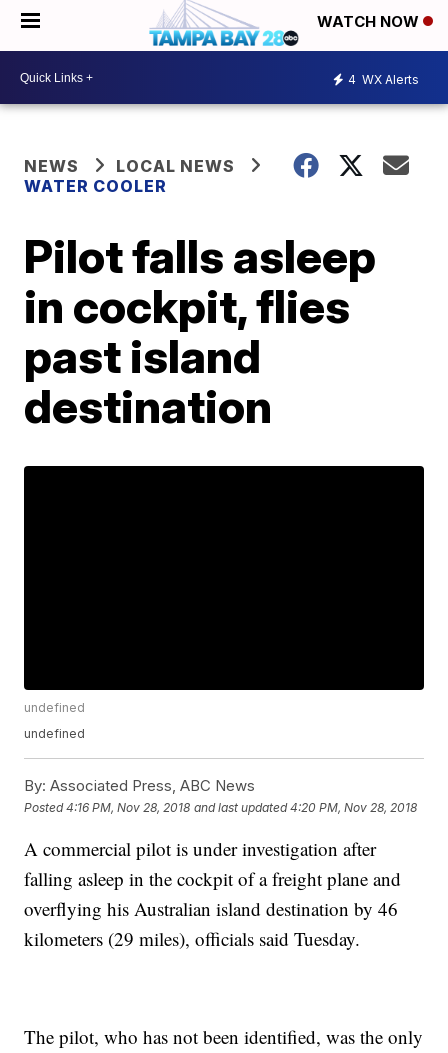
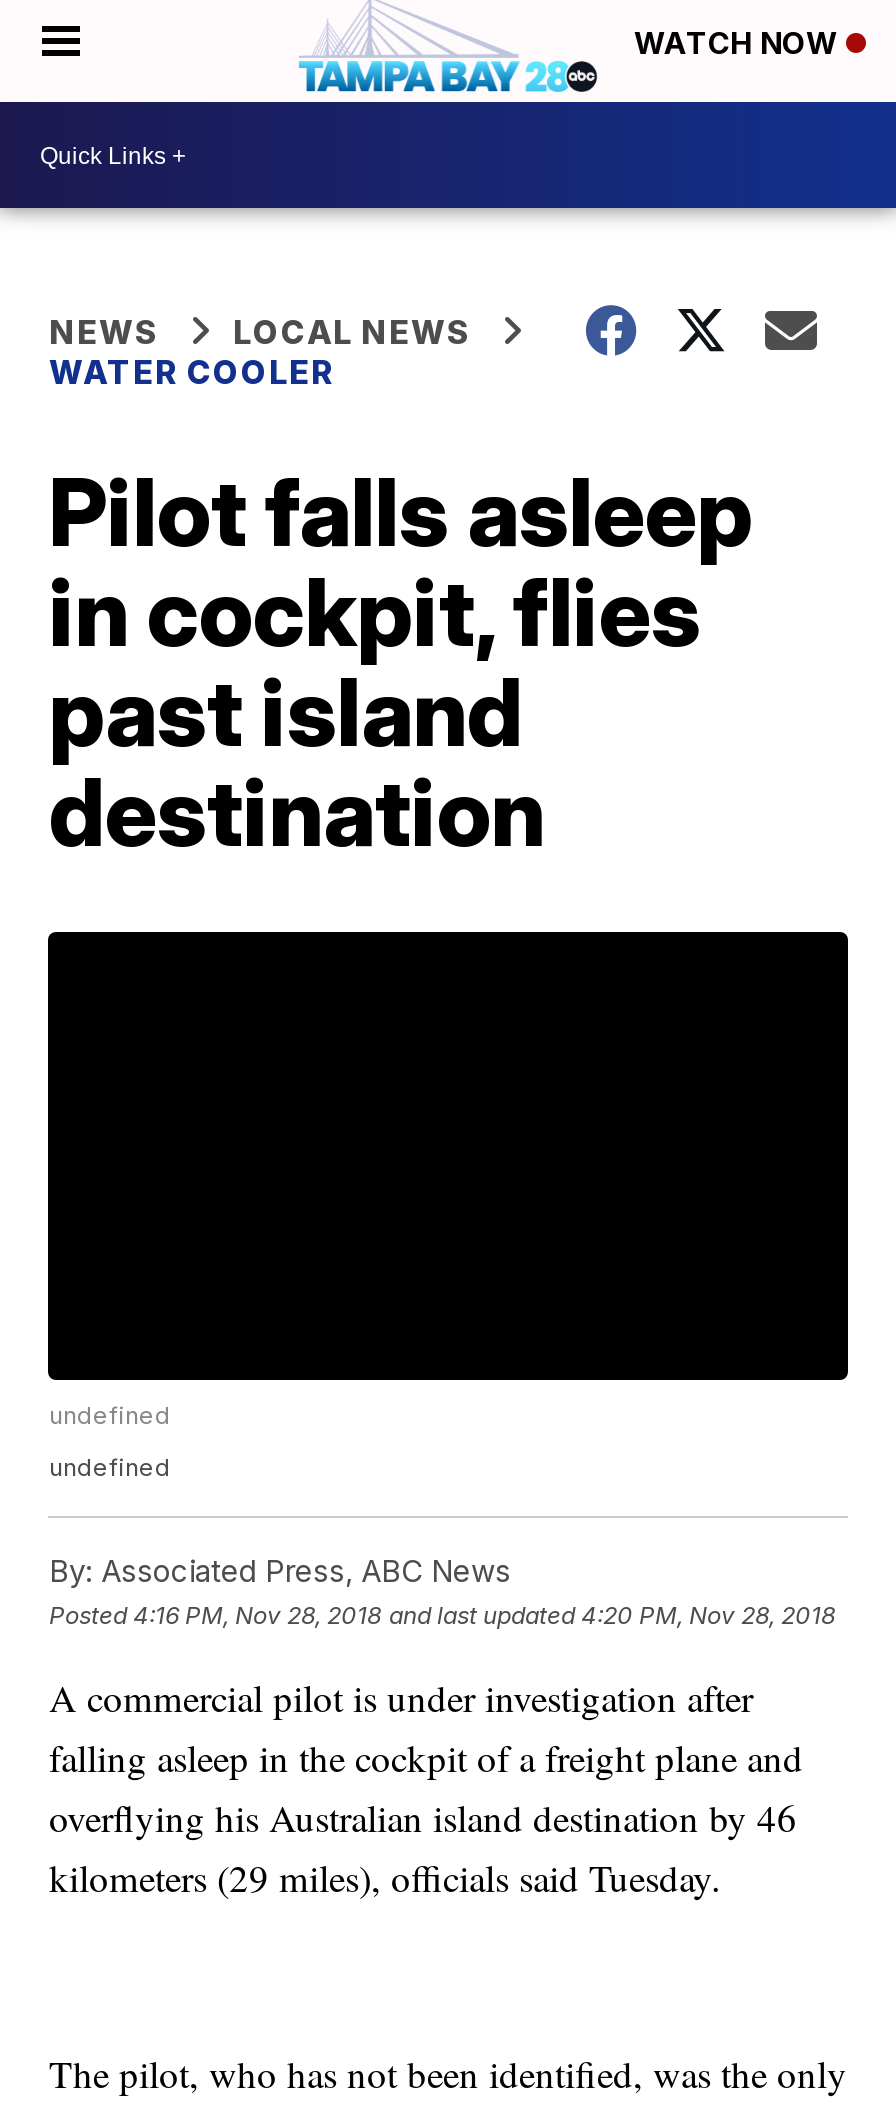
- 4 WX Alerts
